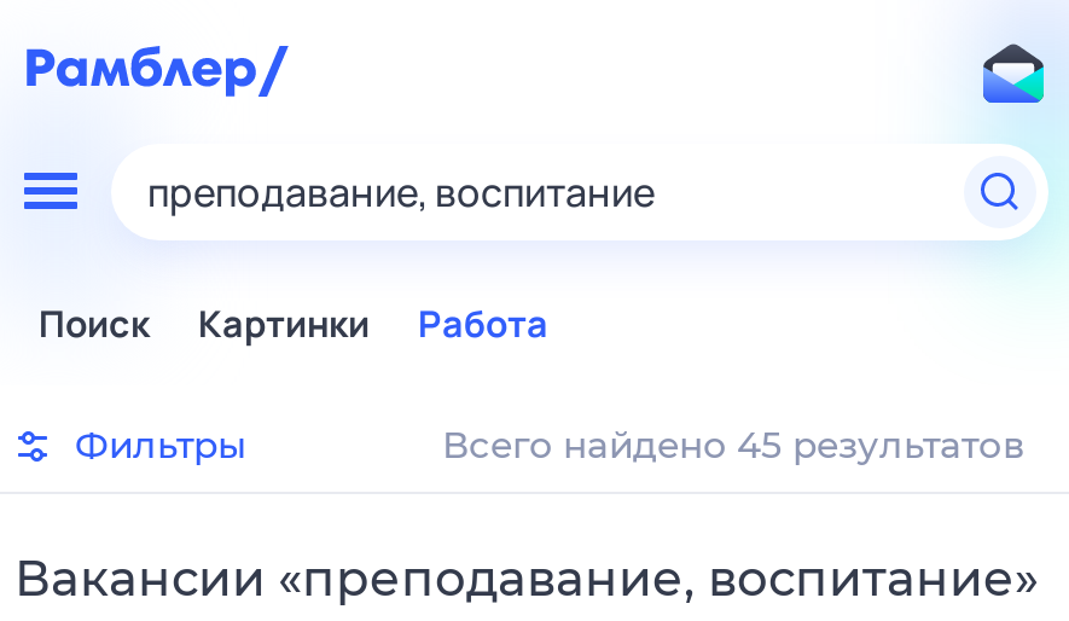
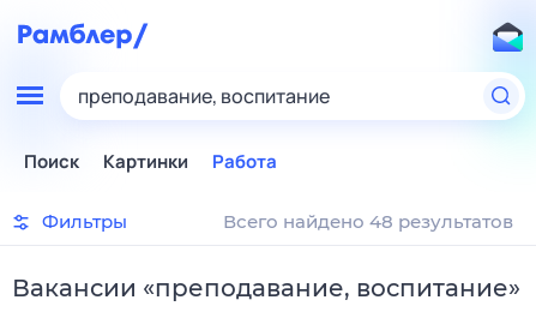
- Всего найдено 45 результатов
+ Всего найдено 48 результатов
